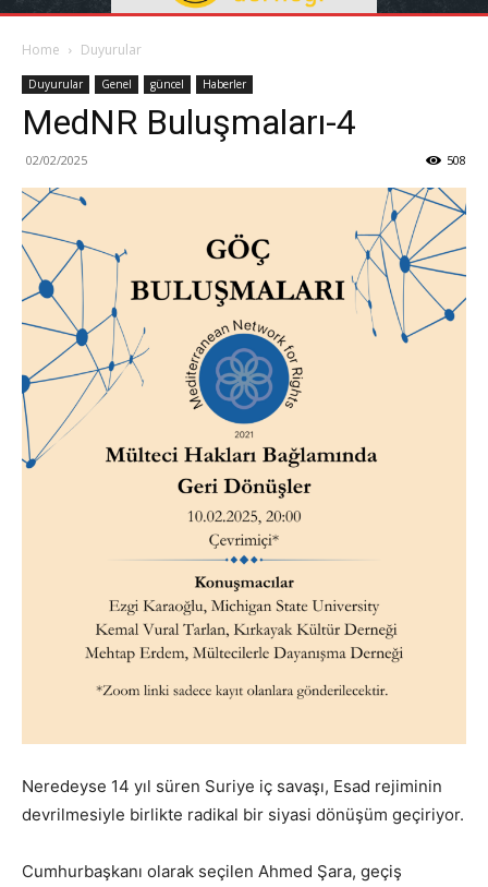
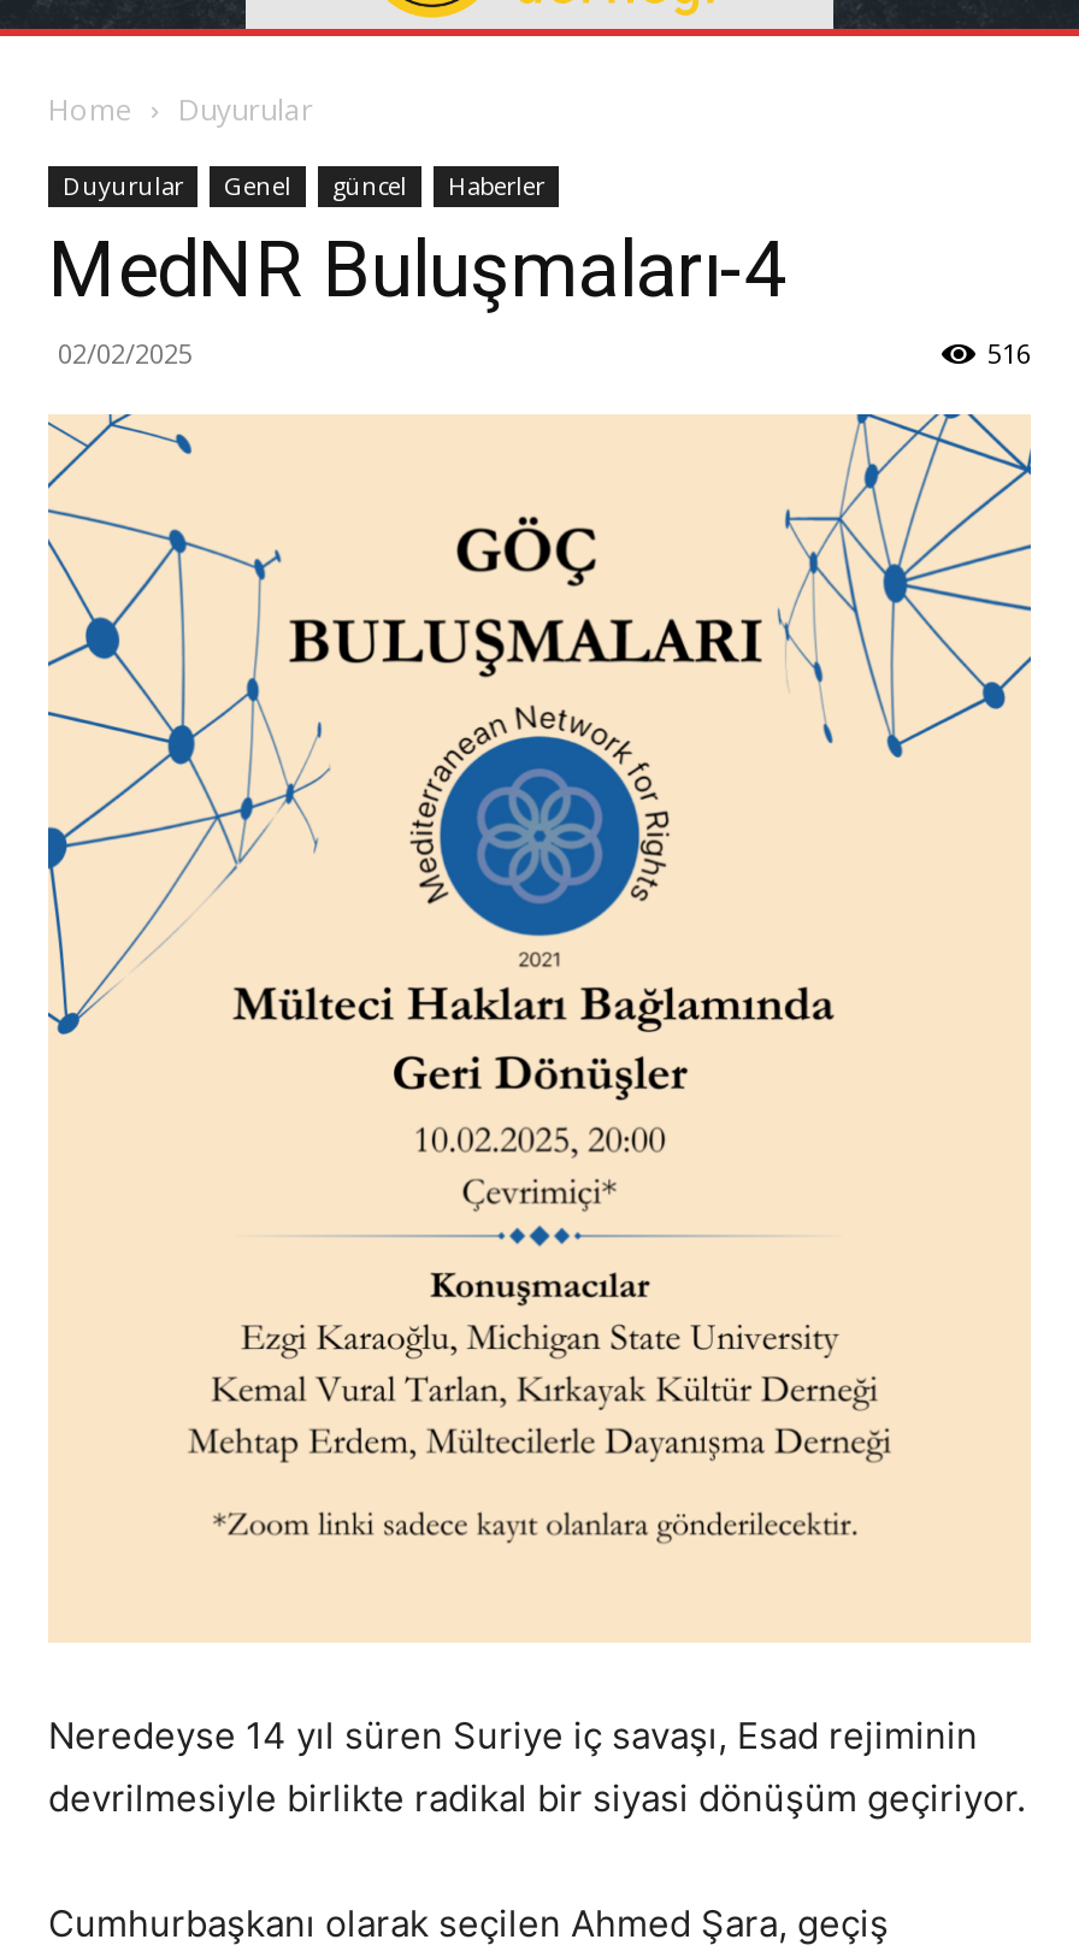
- 508
+ 516
